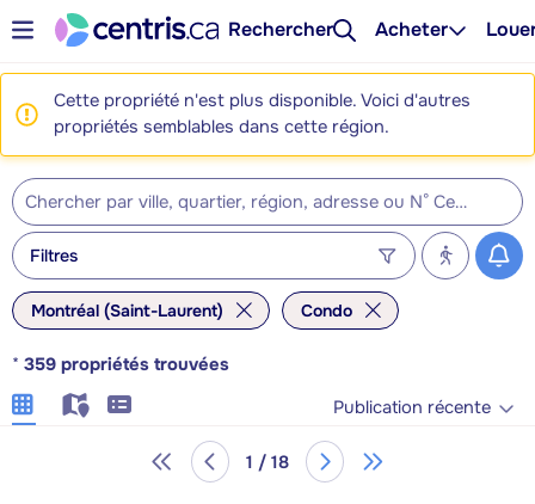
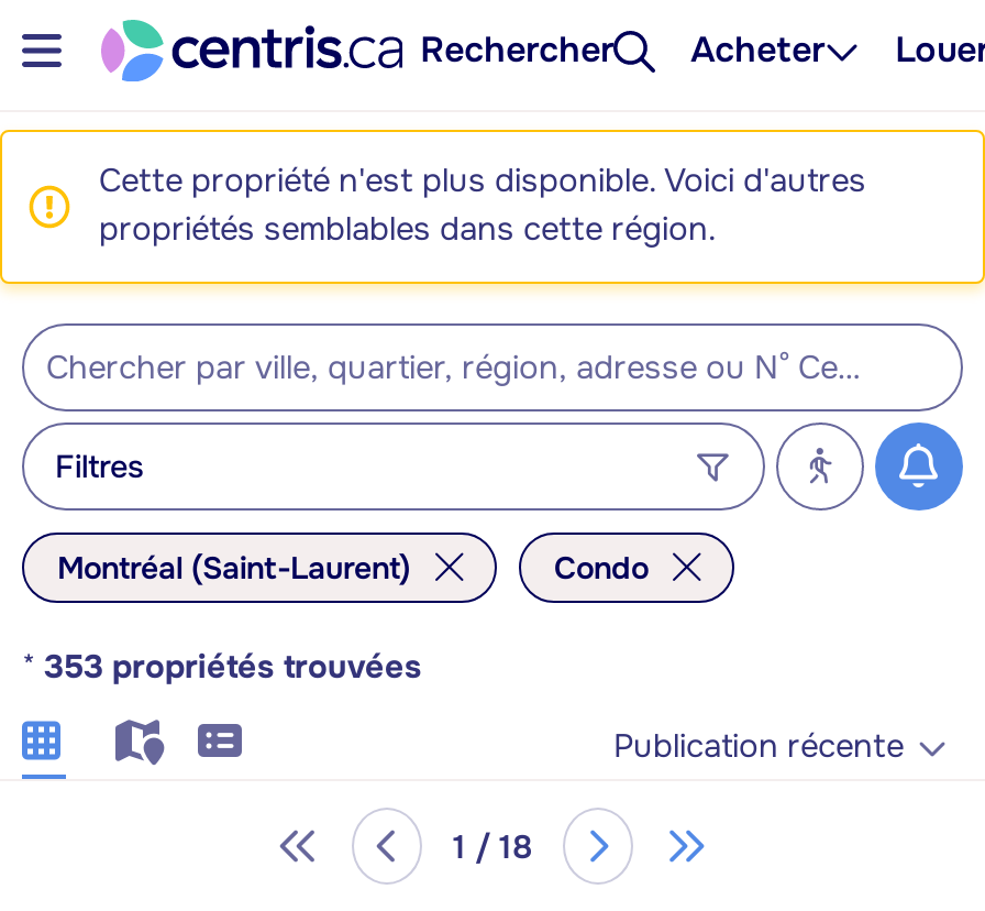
- * 359 propriétés trouvées
+ * 353 propriétés trouvées
